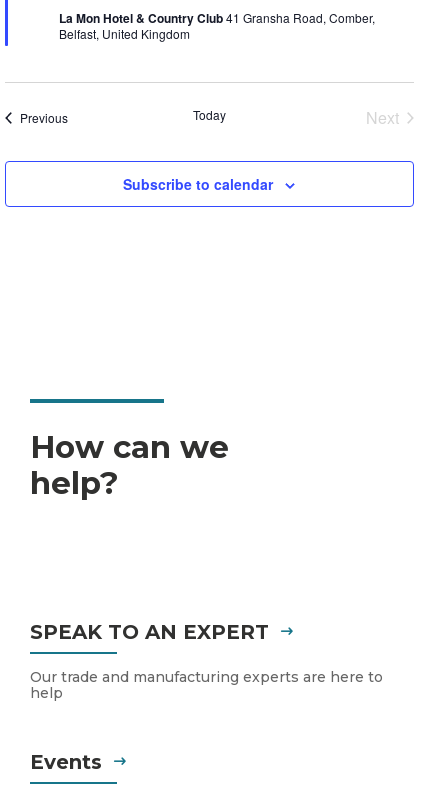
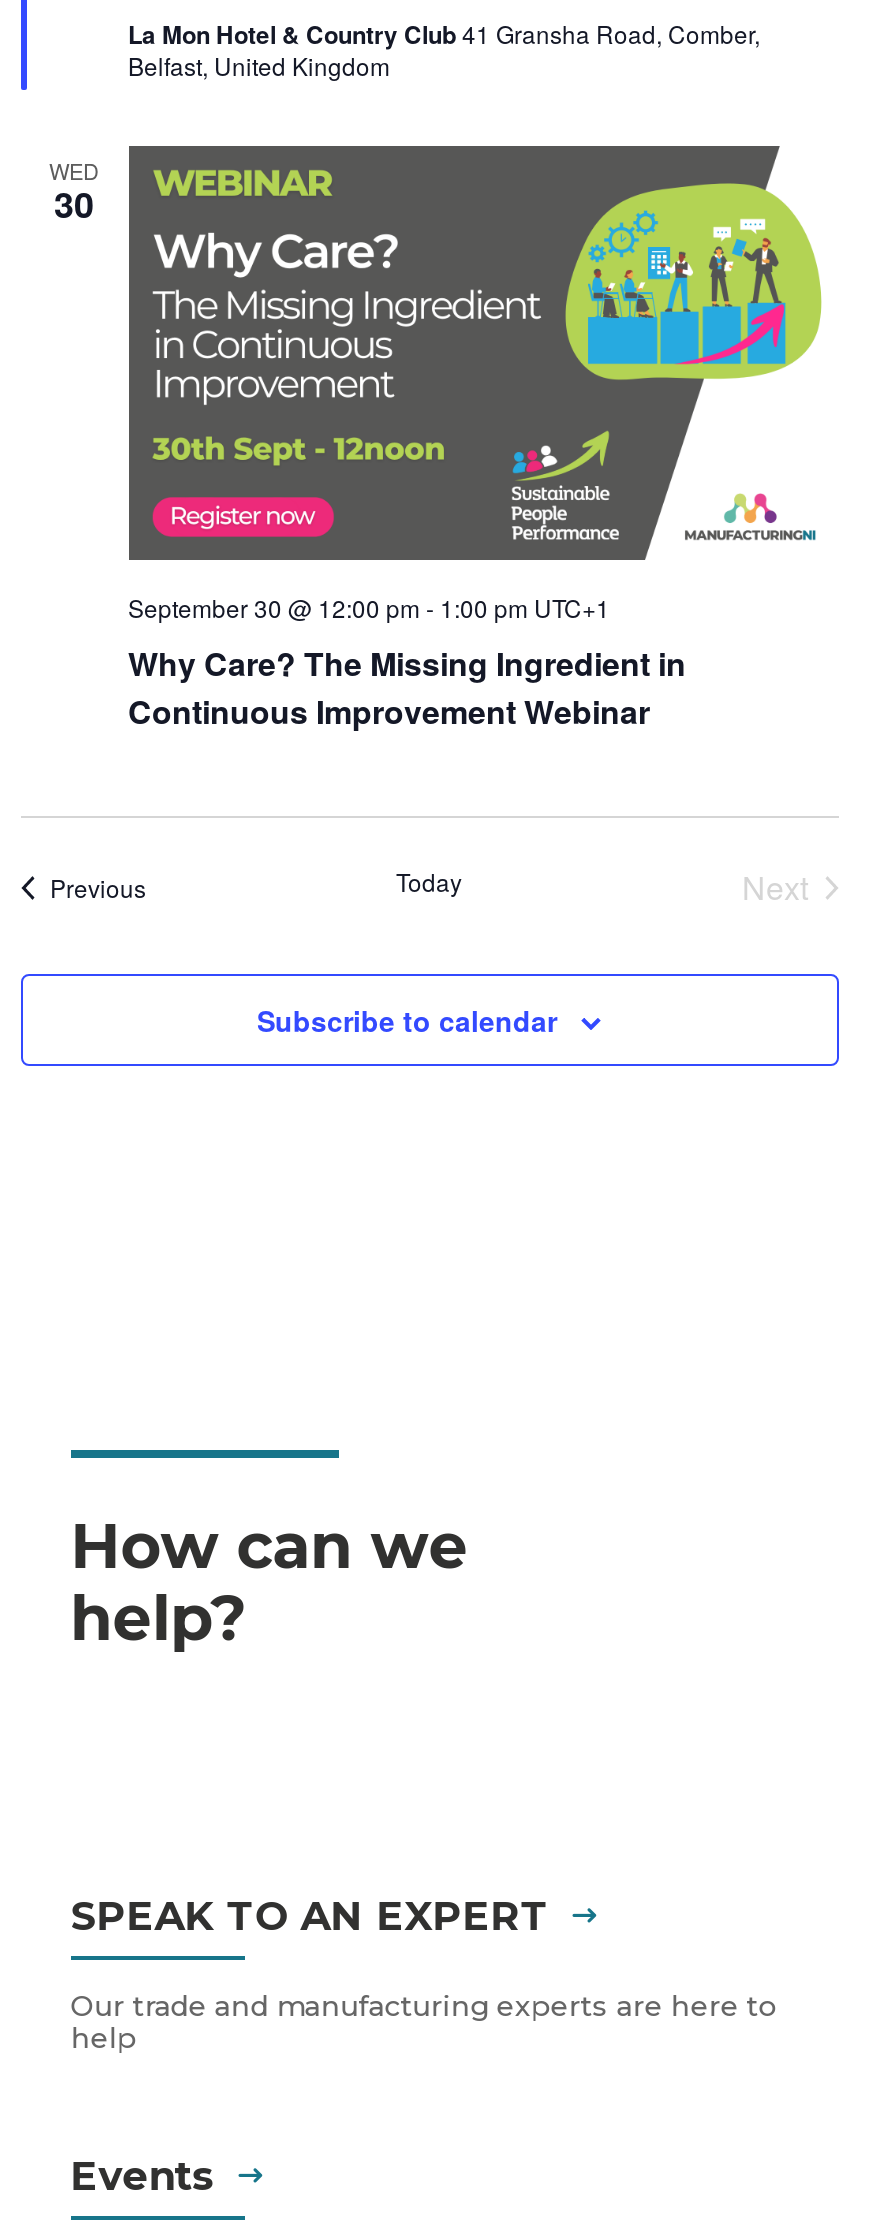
+ [image]
+ WED
+ 30

+ Why Care? The Missing Ingredient in
+ Continuous Improvement Webinar

+ September 30 @ 12:00 pm - 1:00 pm UTC+1
